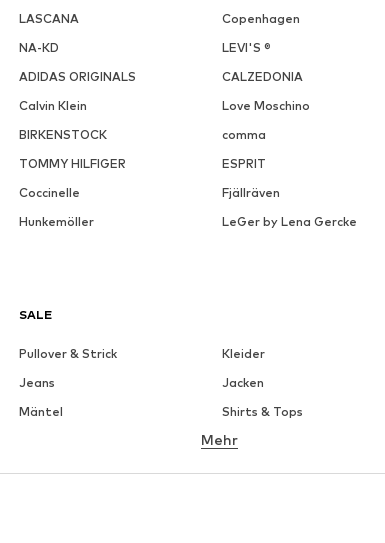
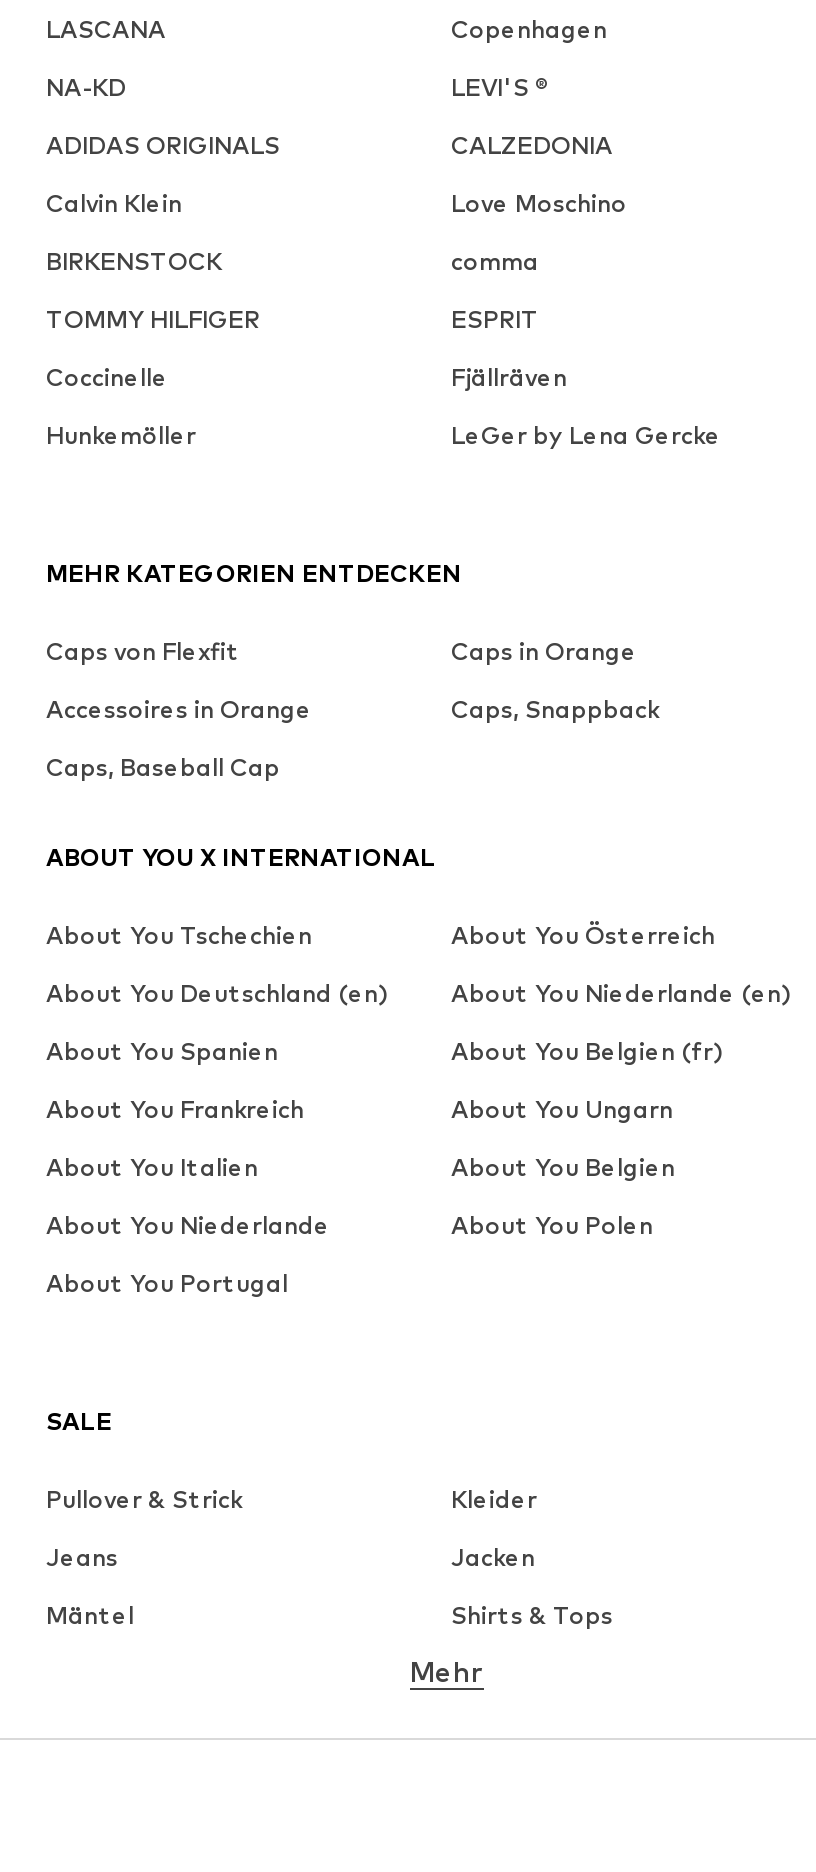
+ MEHR KATEGORIEN ENTDECKEN
+ Caps von Flexfit
+ Caps in Orange
+ Accessoires in Orange
+ Caps, Snappback
+ Caps, Baseball Cap
+ ABOUT YOU X INTERNATIONAL
+ About You Tschechien
+ About You Österreich
+ About You Deutschland (en)
+ About You Niederlande (en)
+ About You Spanien
+ About You Belgien (fr)
+ About You Frankreich
+ About You Ungarn
+ About You Italien
+ About You Belgien
+ About You Niederlande
+ About You Polen
+ About You Portugal
